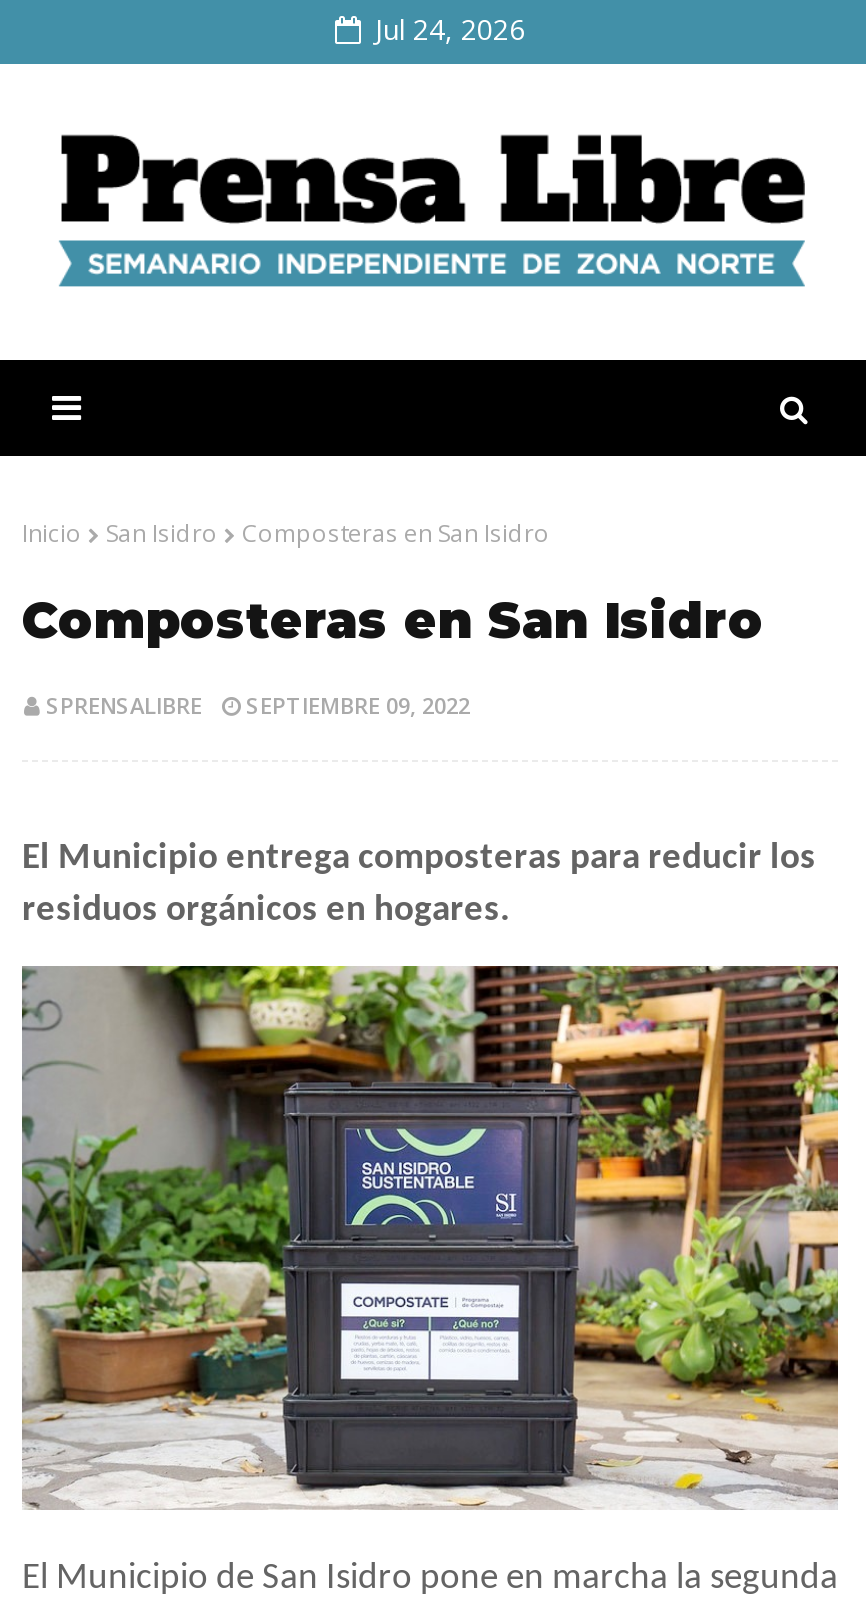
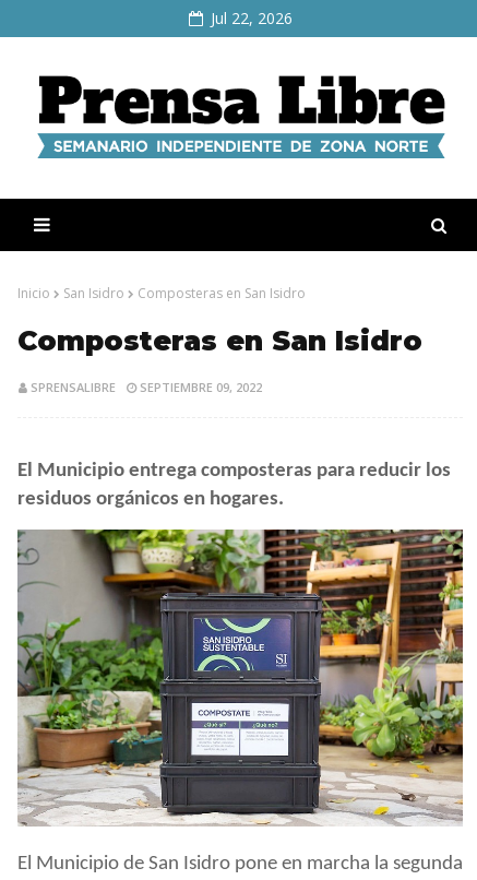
- Jul 24, 2026
+ Jul 22, 2026
